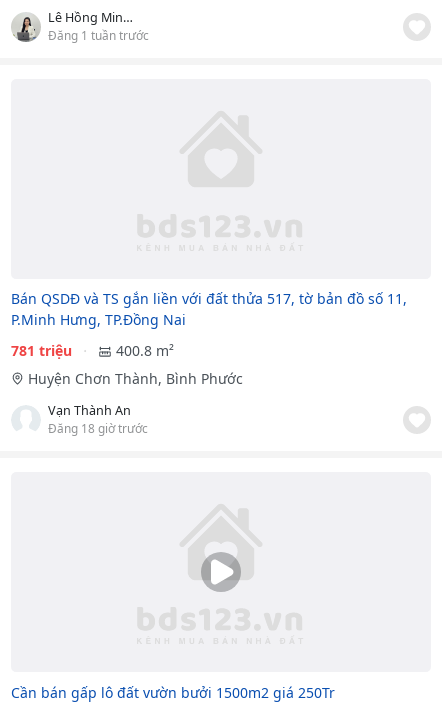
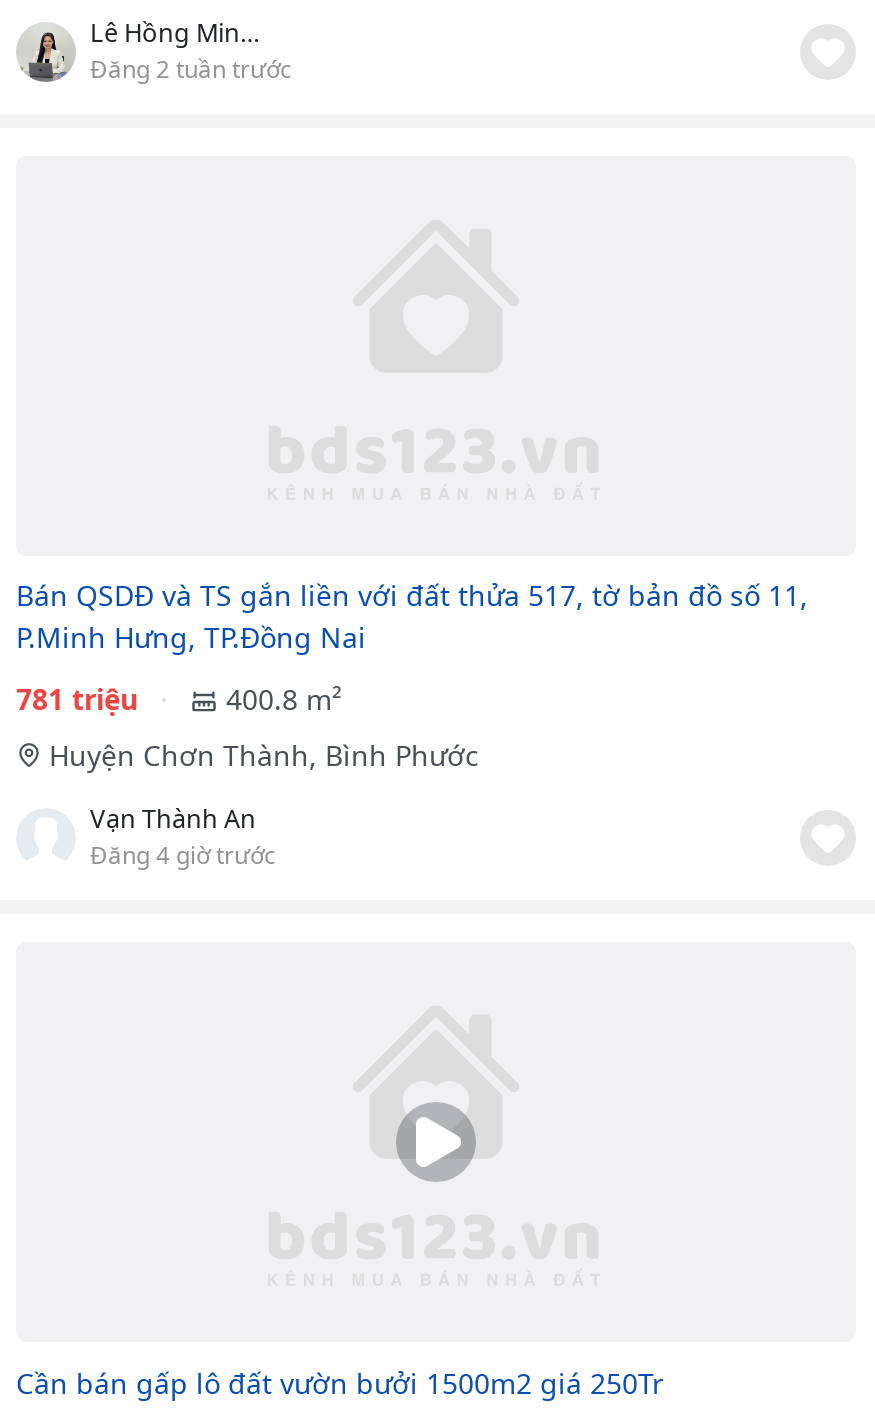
- Đăng 1 tuần trước
+ Đăng 2 tuần trước

- Đăng 18 giờ trước
+ Đăng 4 giờ trước
